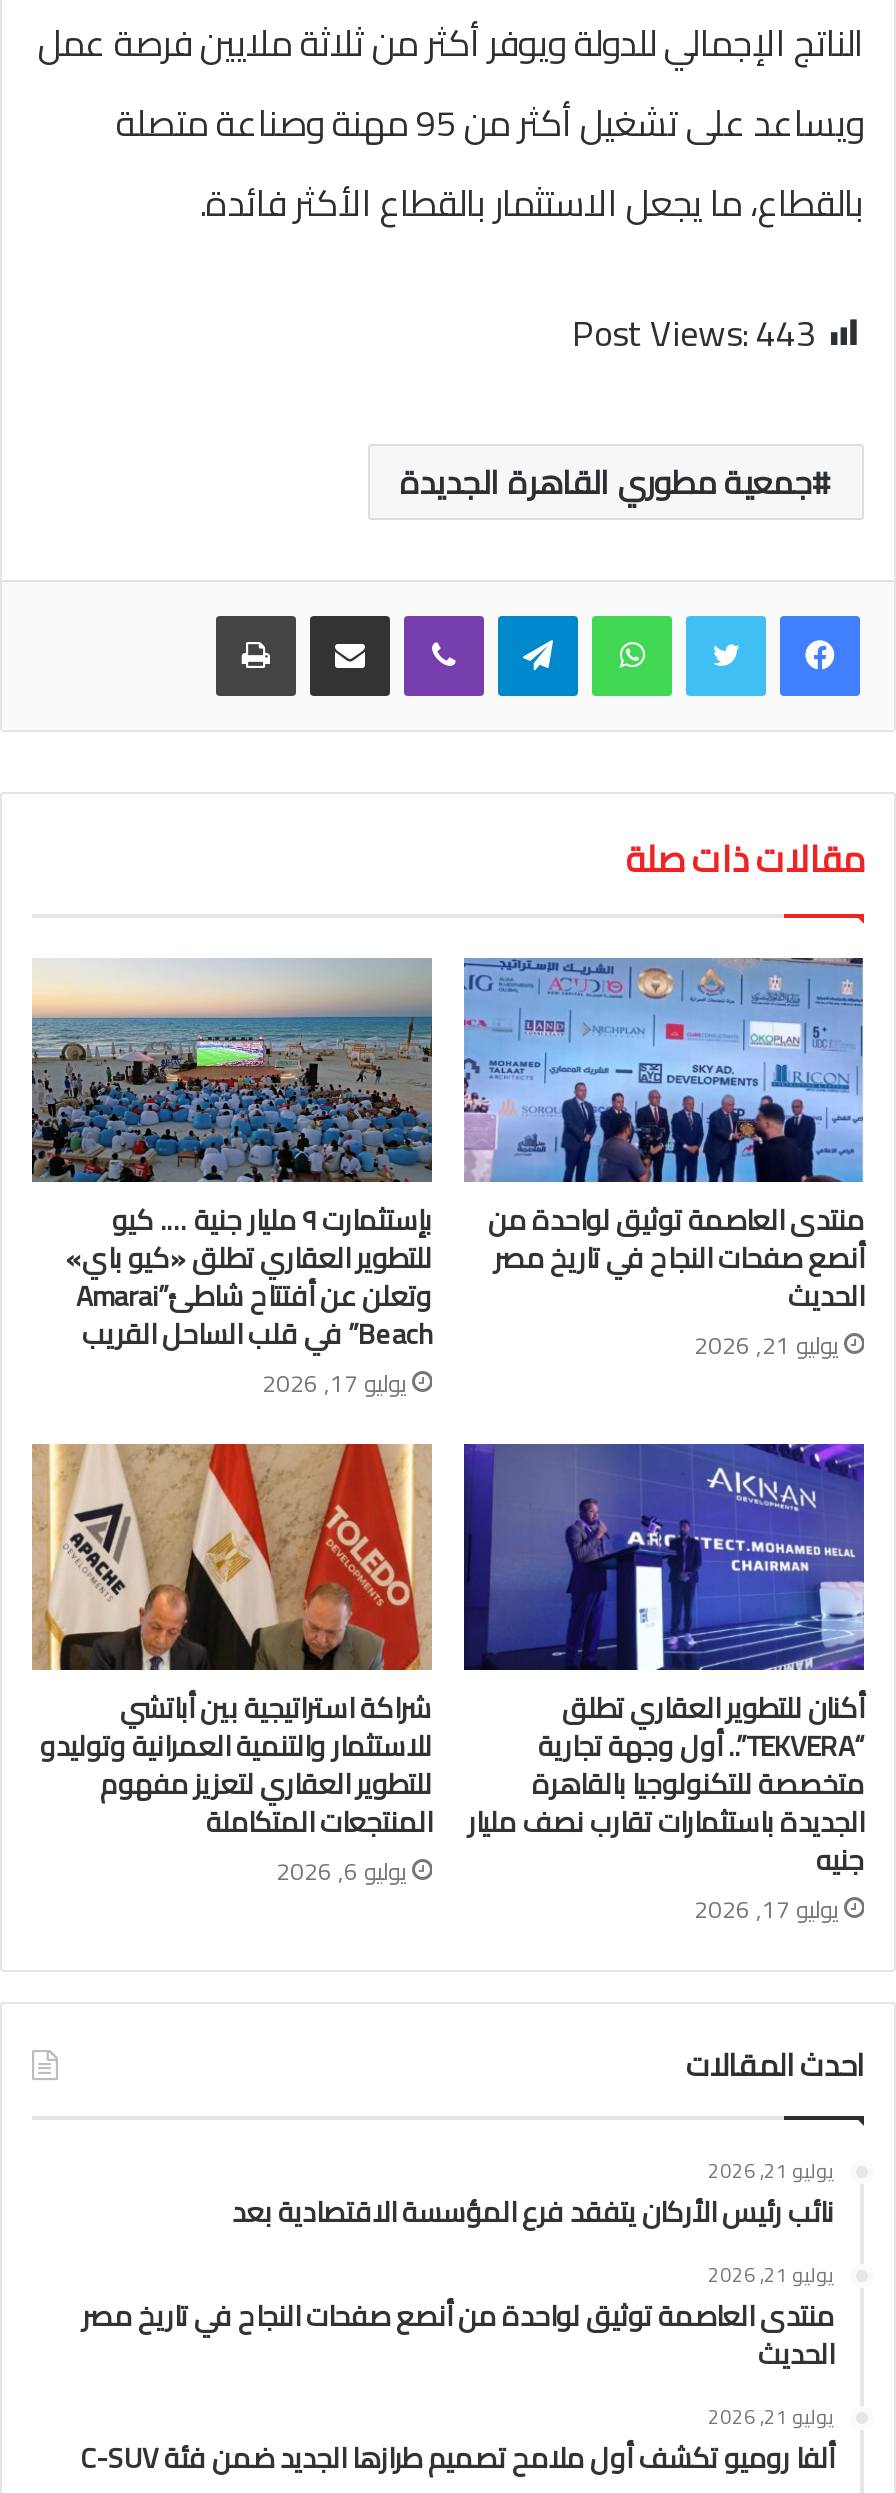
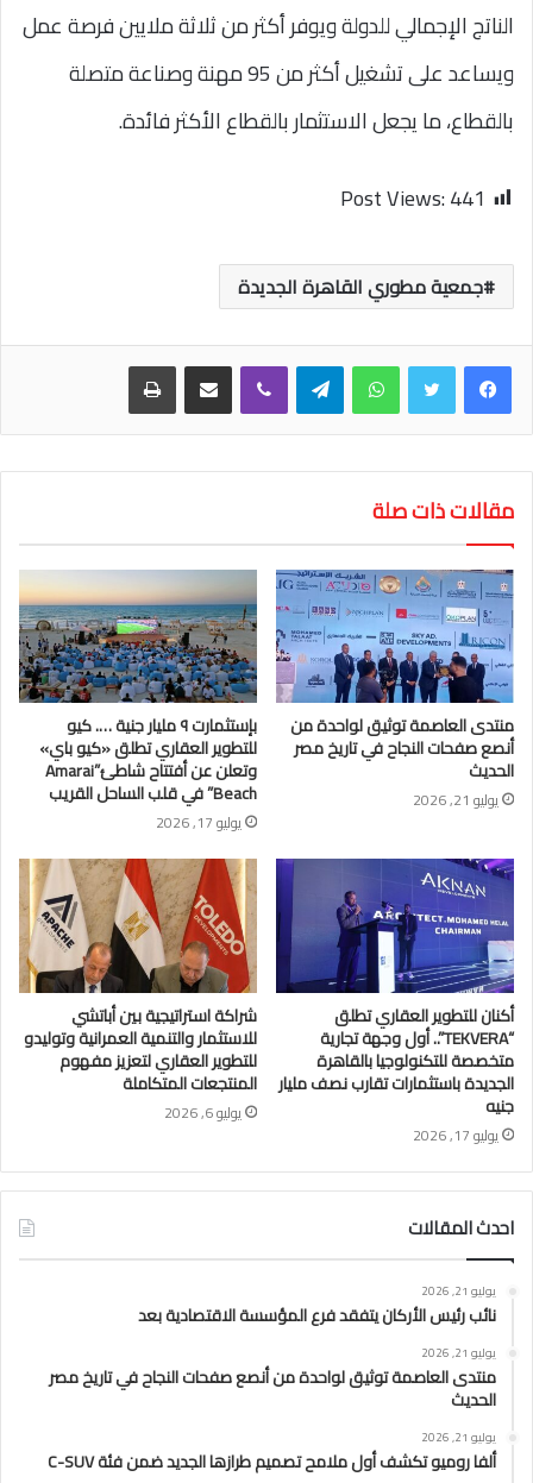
- Post Views: 443
+ Post Views: 441
